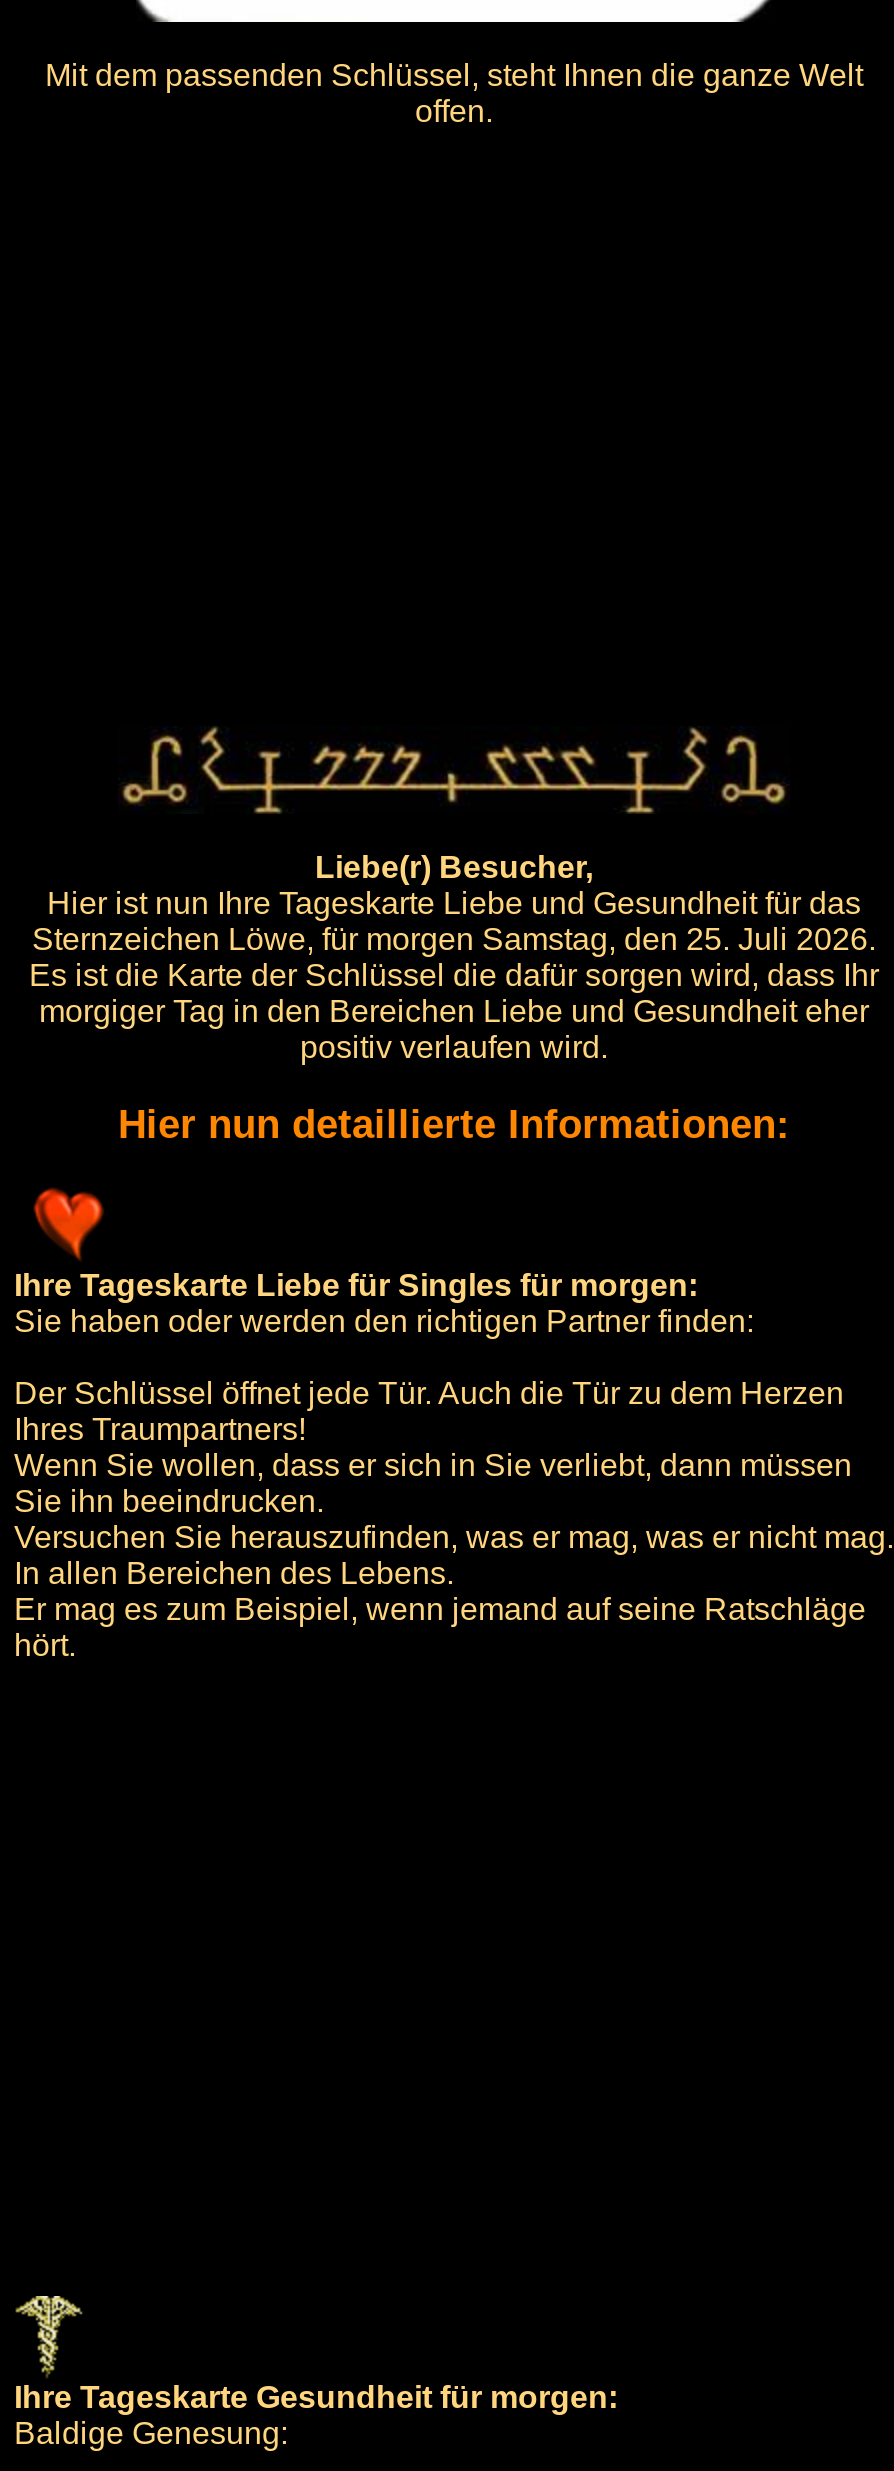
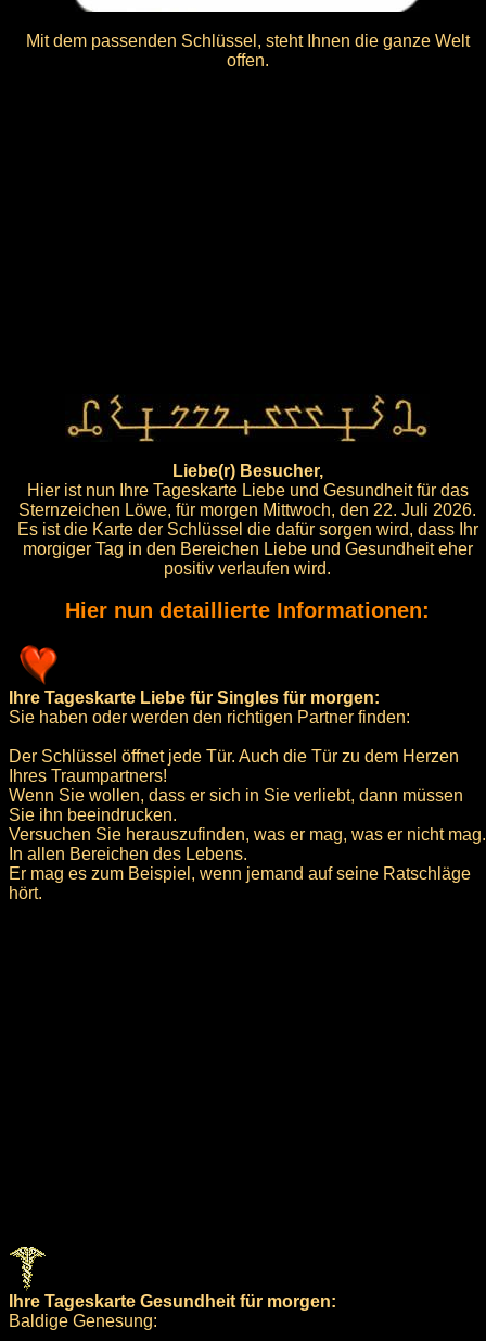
- Sternzeichen Löwe, für morgen Samstag, den 25. Juli 2026.
+ Sternzeichen Löwe, für morgen Mittwoch, den 22. Juli 2026.
